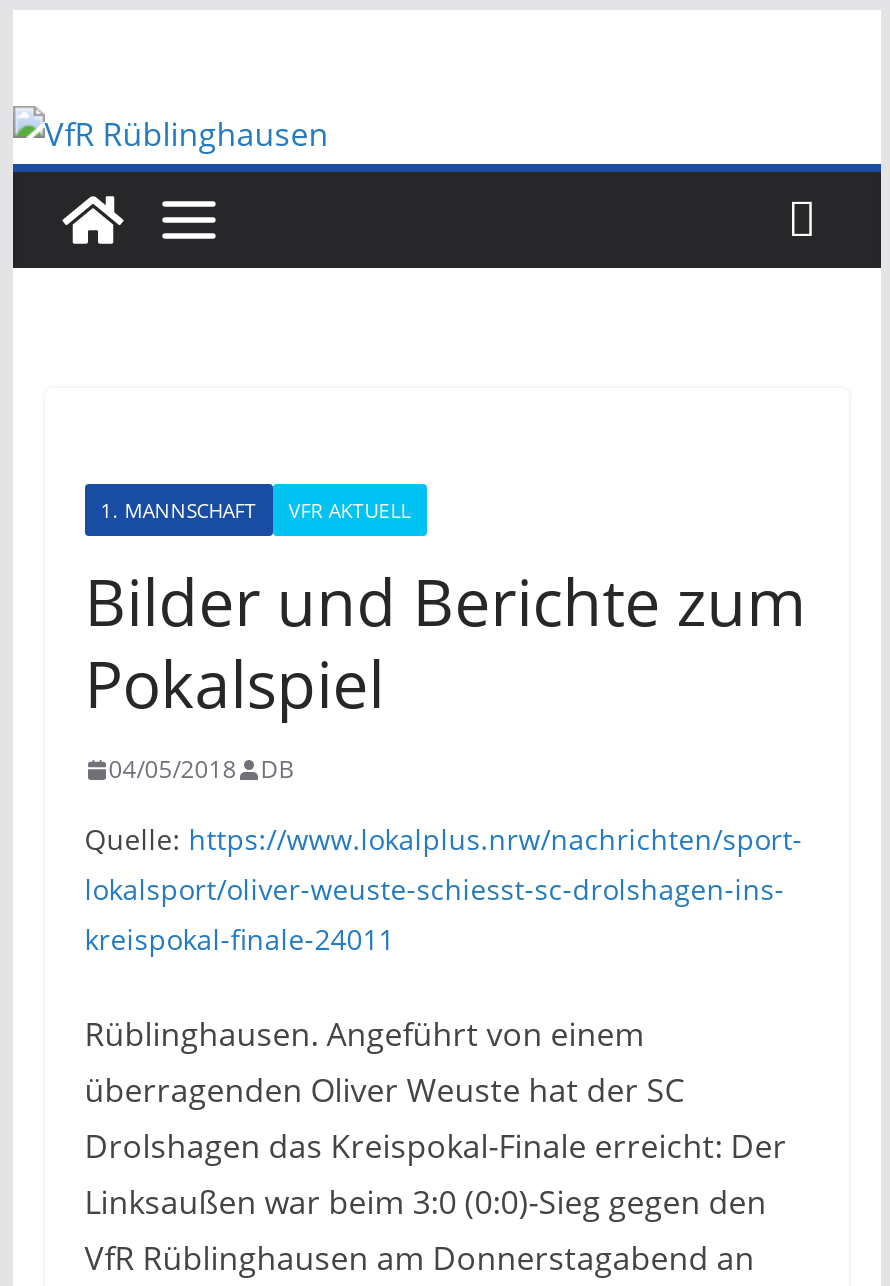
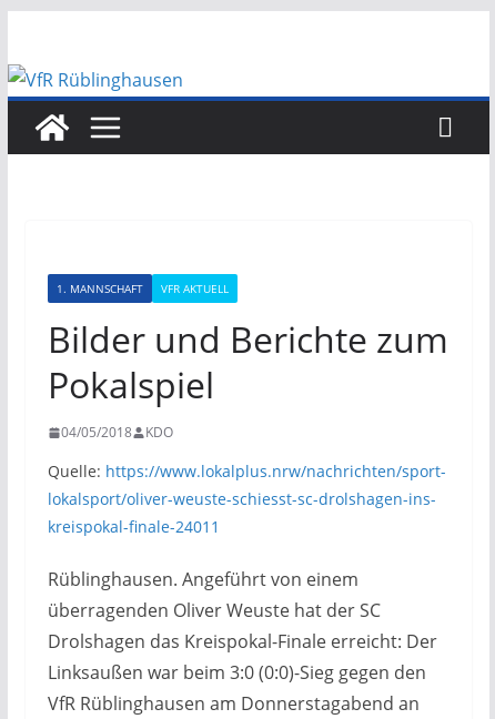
- DB
+ KDO
